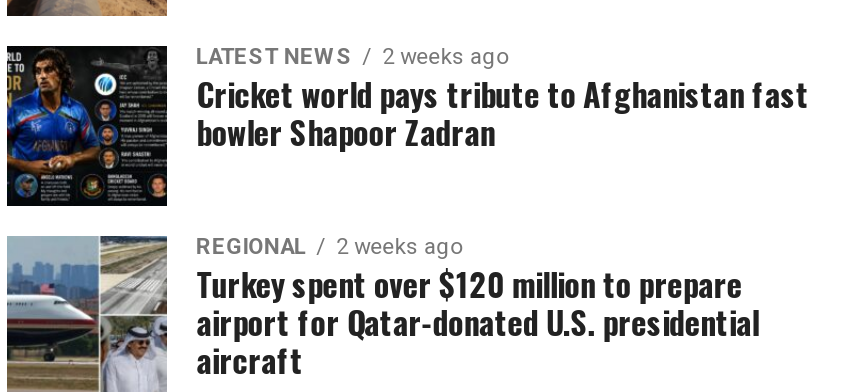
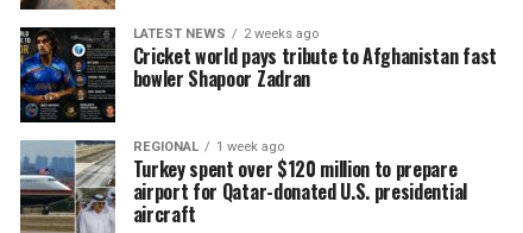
- REGIONAL 2 weeks ago
+ REGIONAL 1 week ago
